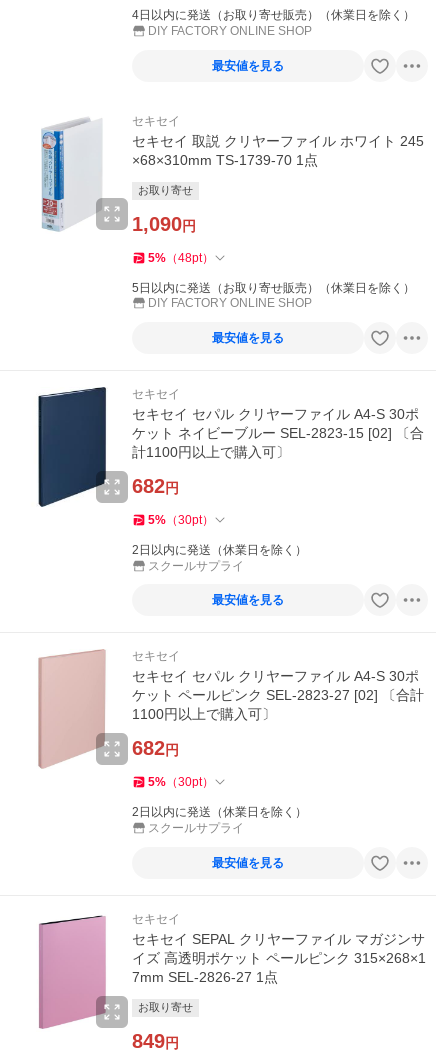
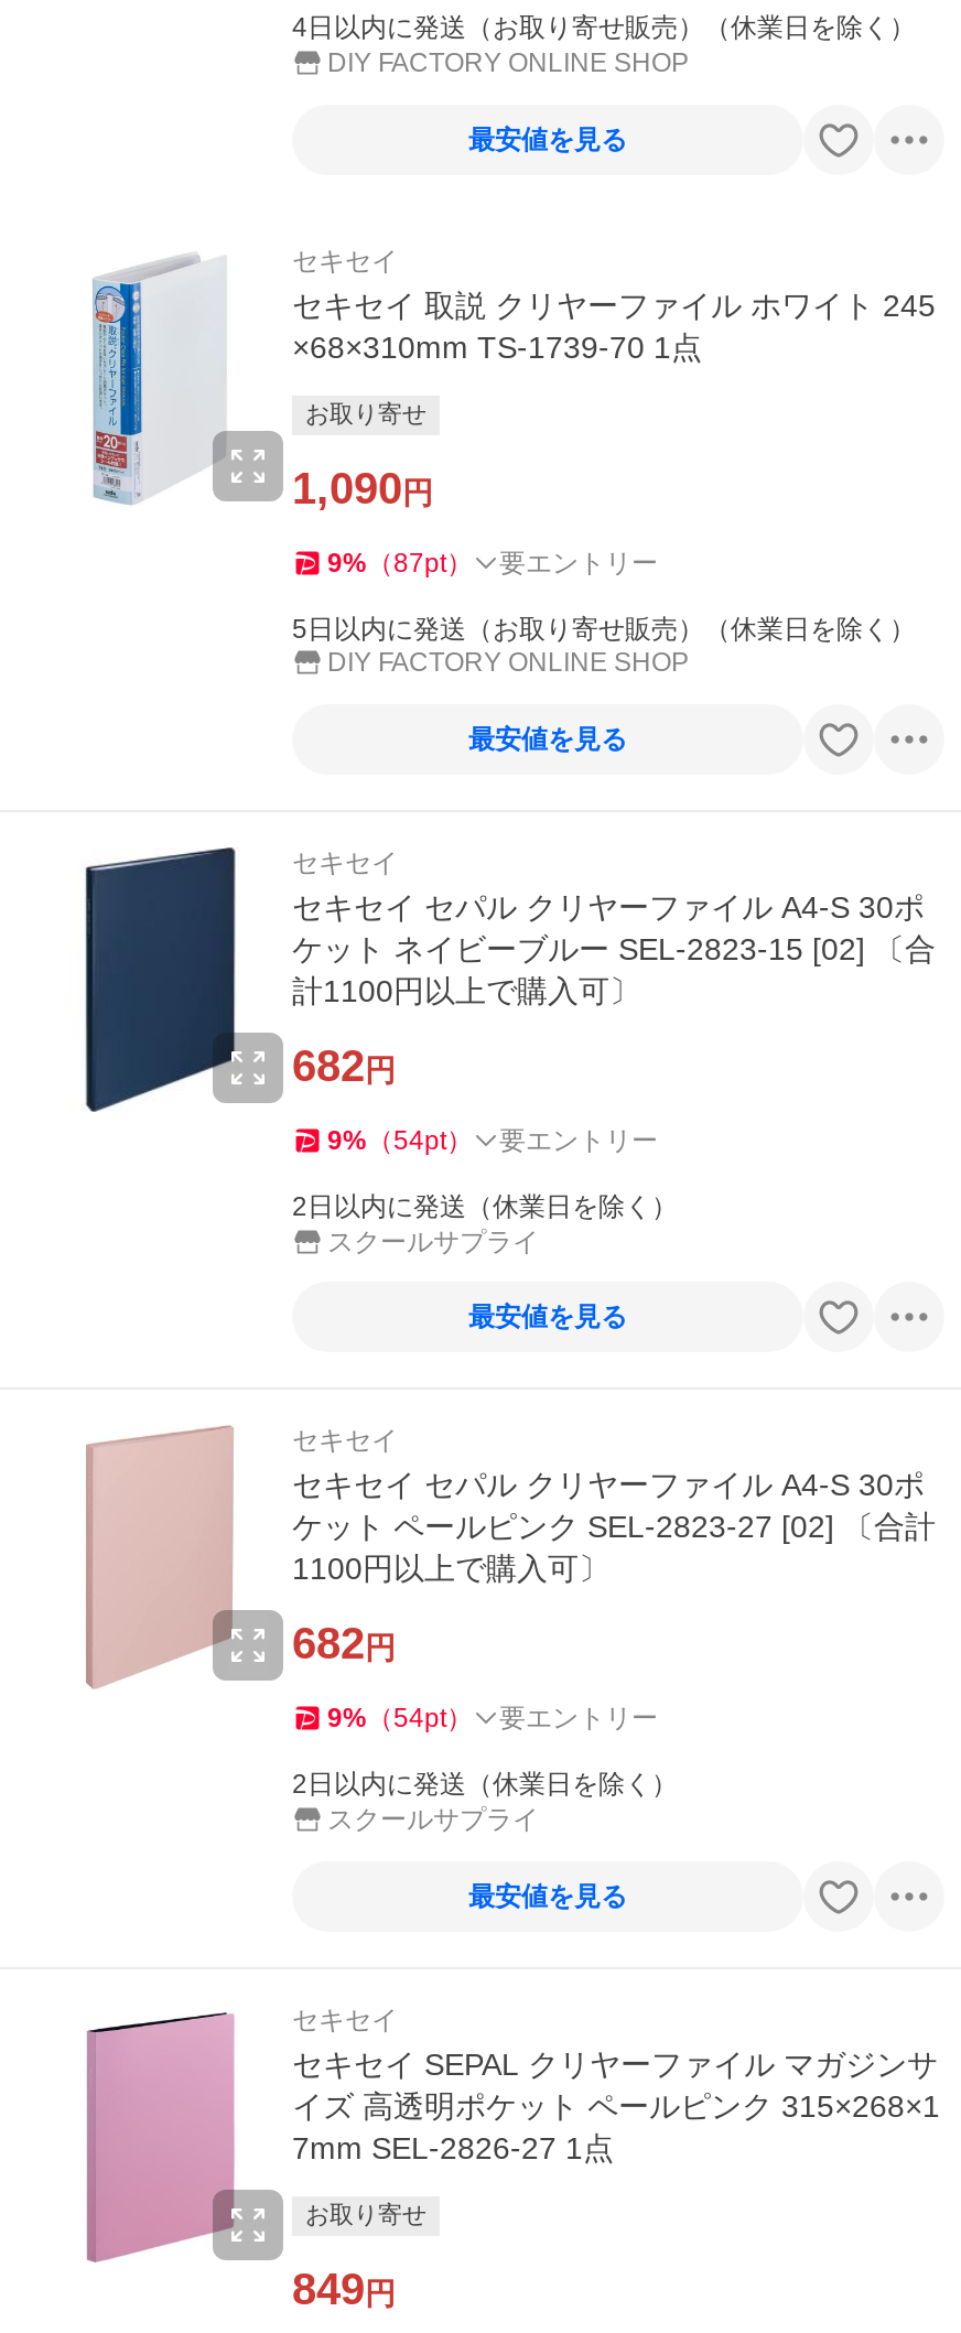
- 5%（48pt）
+ 9%（87pt）
+ 要エントリー

- 5%（30pt）
+ 9%（54pt）
+ 要エントリー

- 5%（30pt）
+ 9%（54pt）
+ 要エントリー
